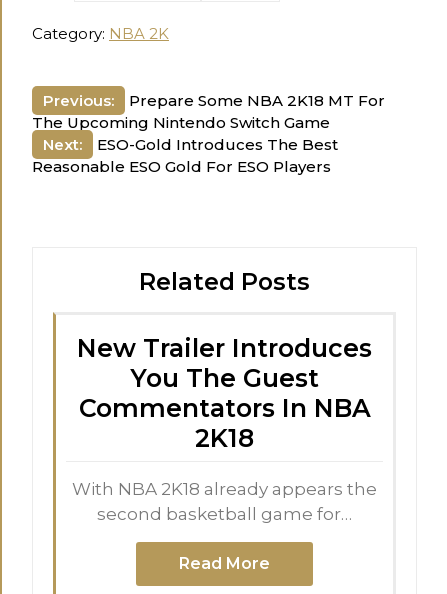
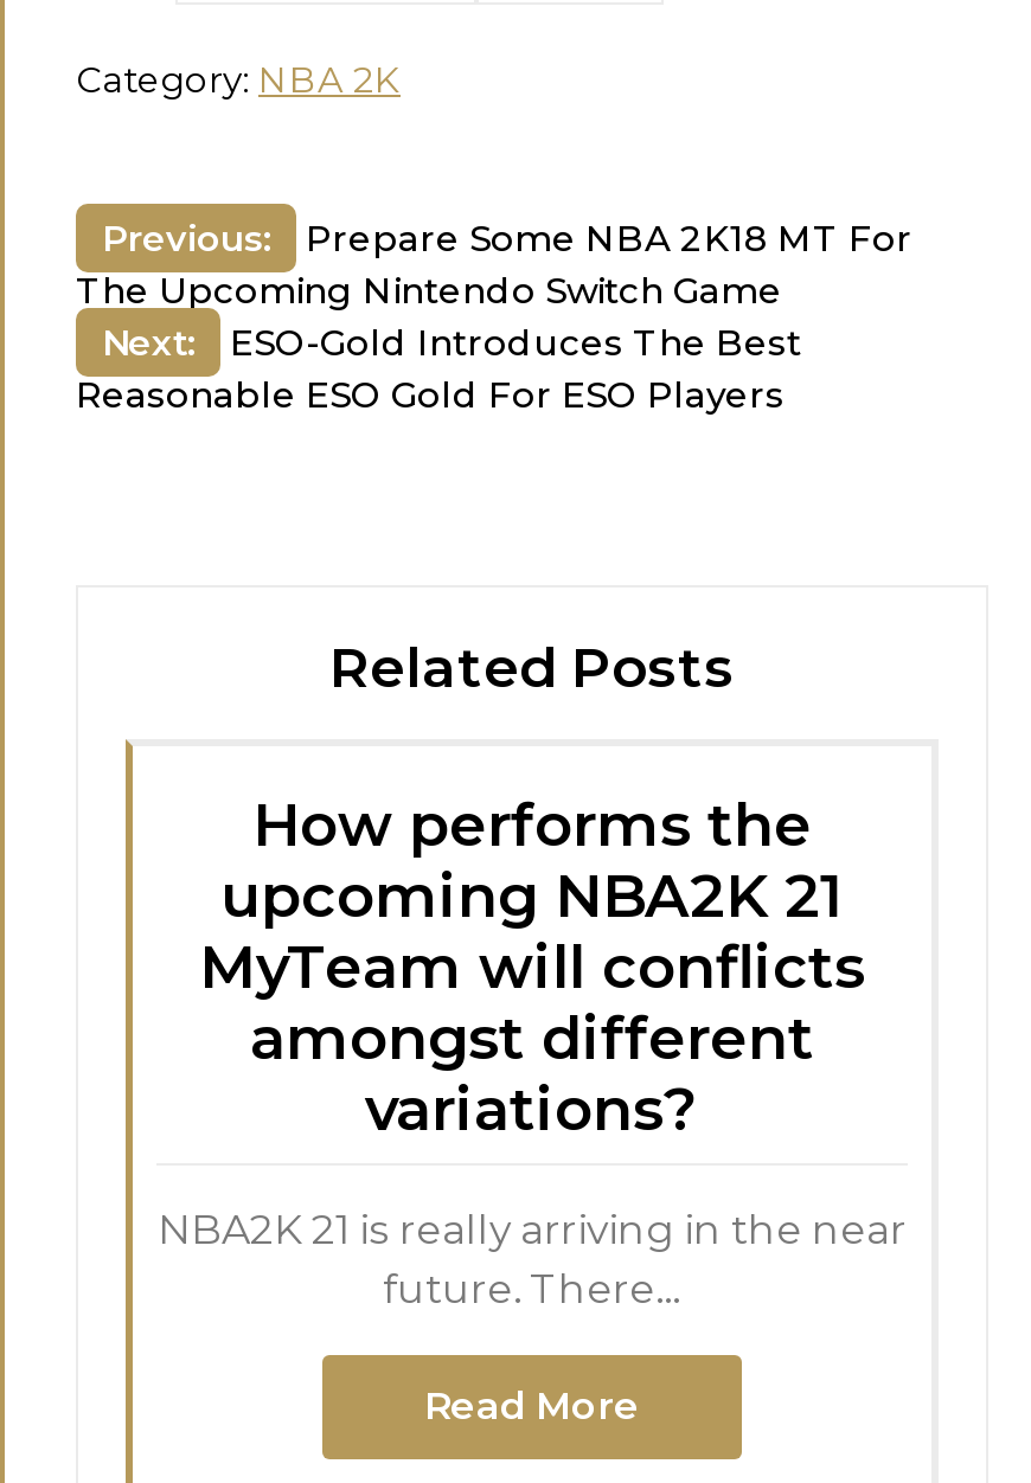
- New Trailer Introduces
- You The Guest
- Commentators In NBA
- 2K18
+ How performs the
+ upcoming NBA2K 21
+ MyTeam will conflicts
+ amongst different
+ variations?

- With NBA 2K18 already appears the
- second basketball game for…
+ NBA2K 21 is really arriving in the near
+ future. There…
